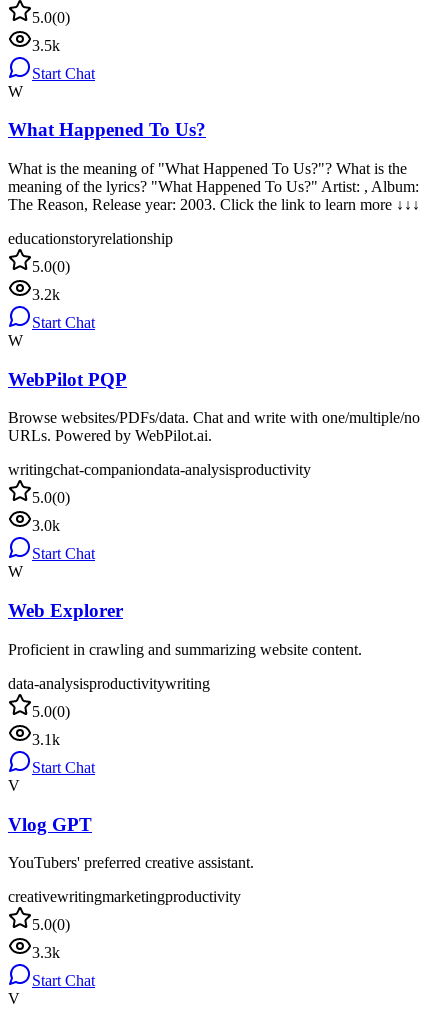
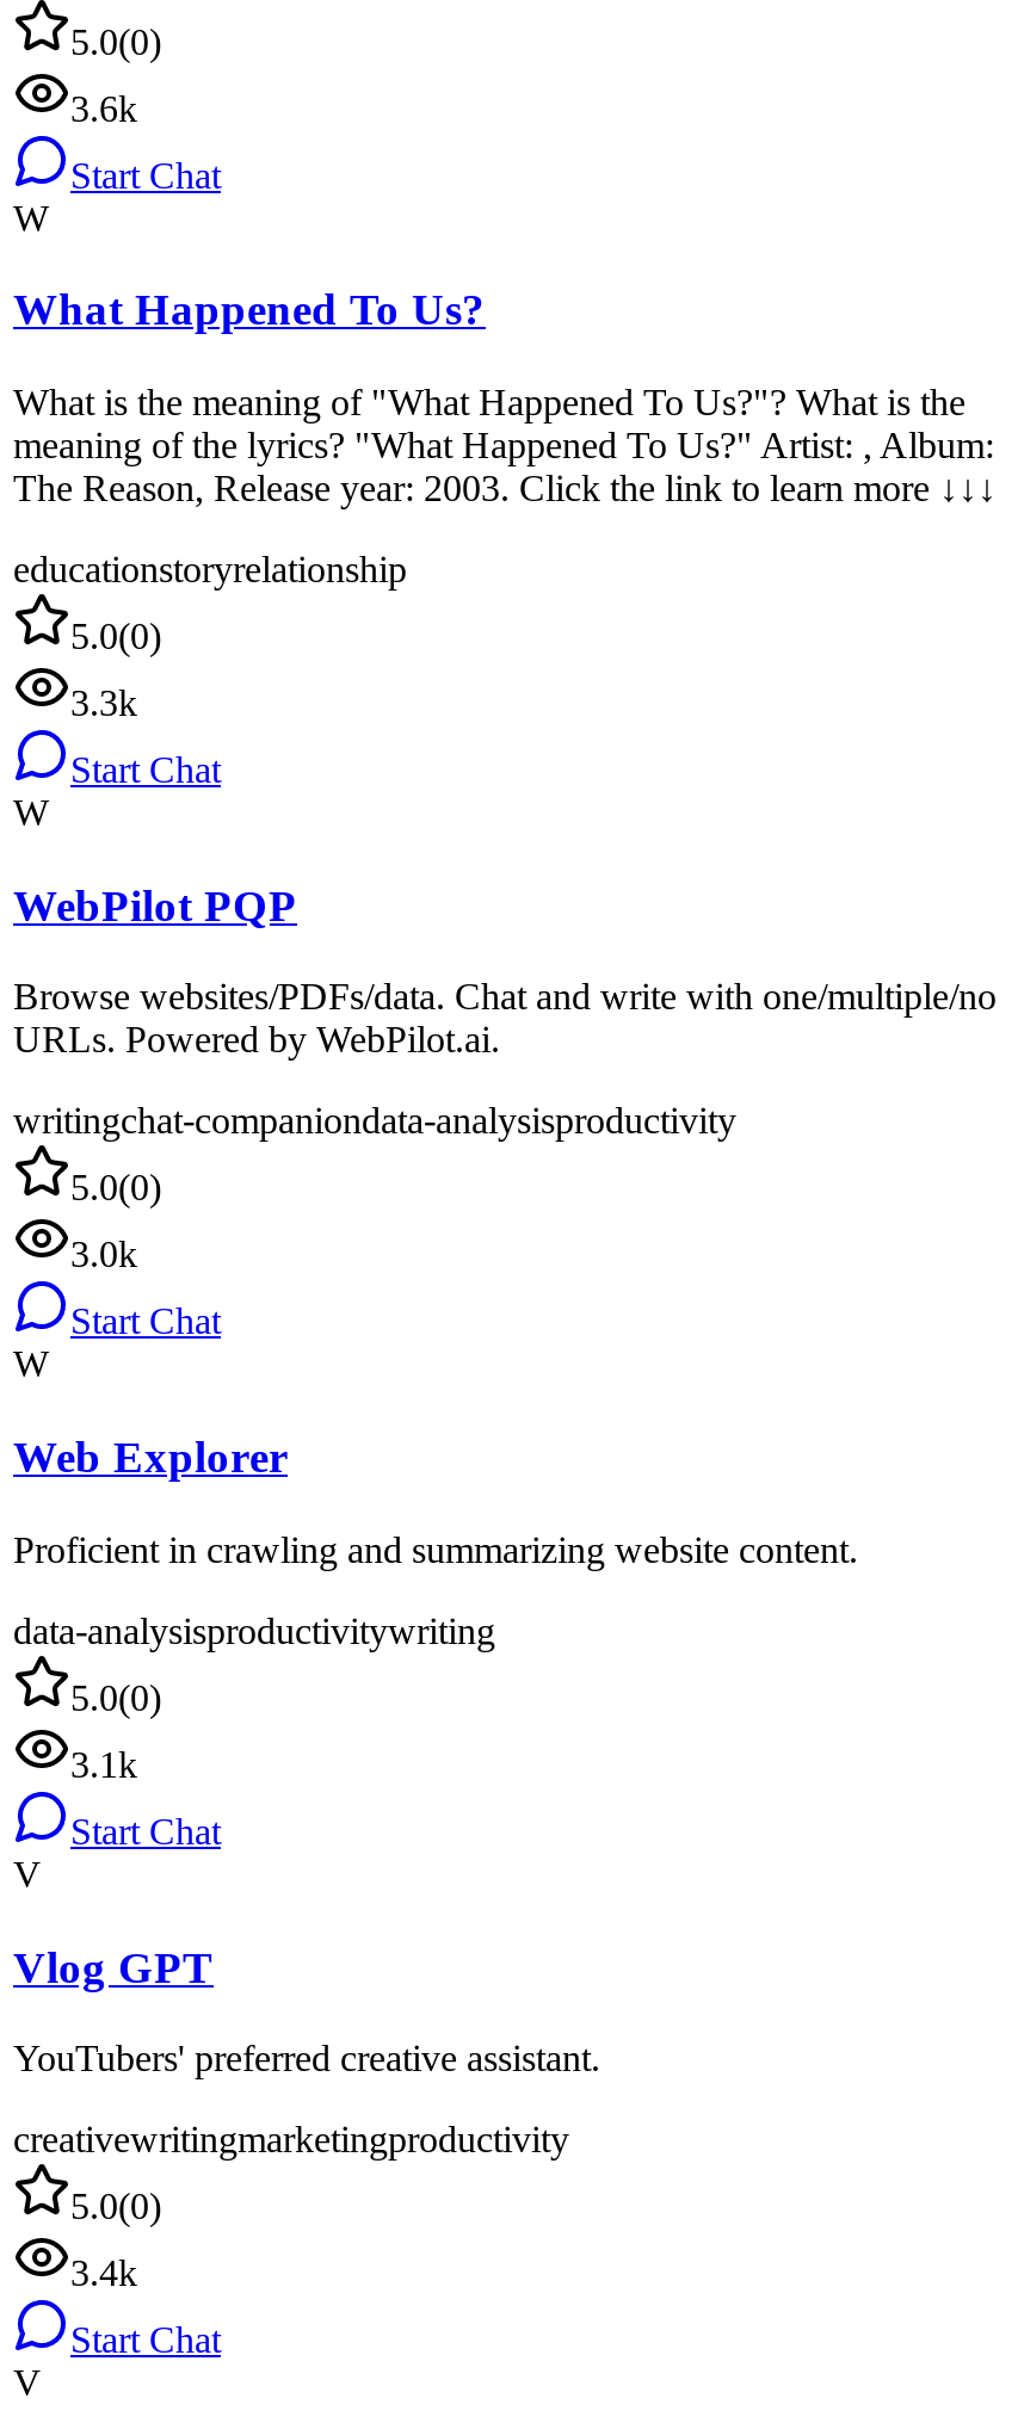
- 3.5k
+ 3.6k

- 3.2k
+ 3.3k

- 3.3k
+ 3.4k
